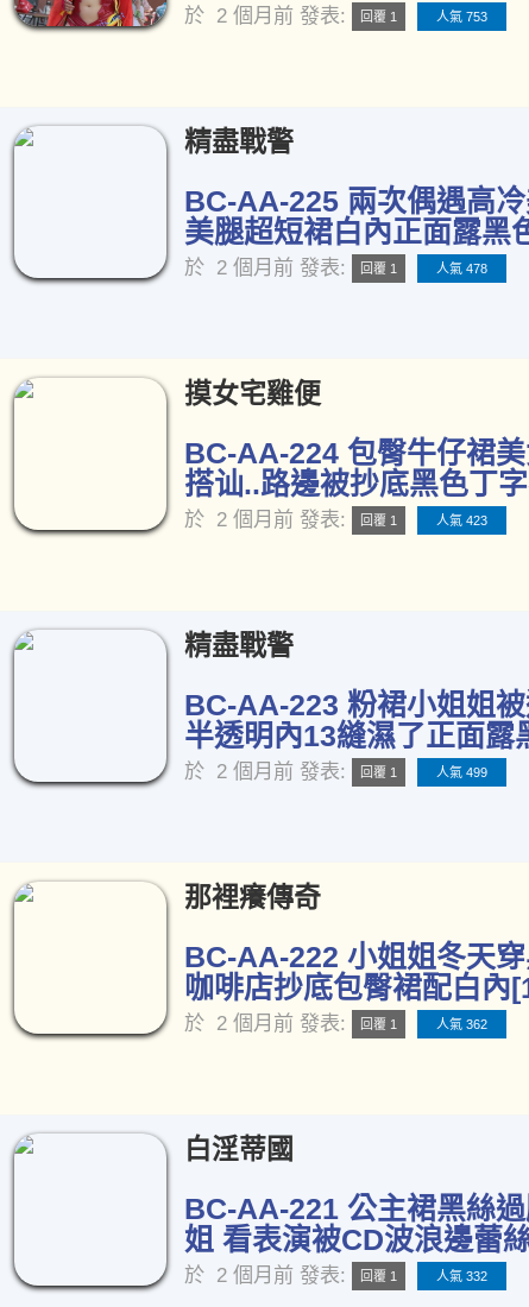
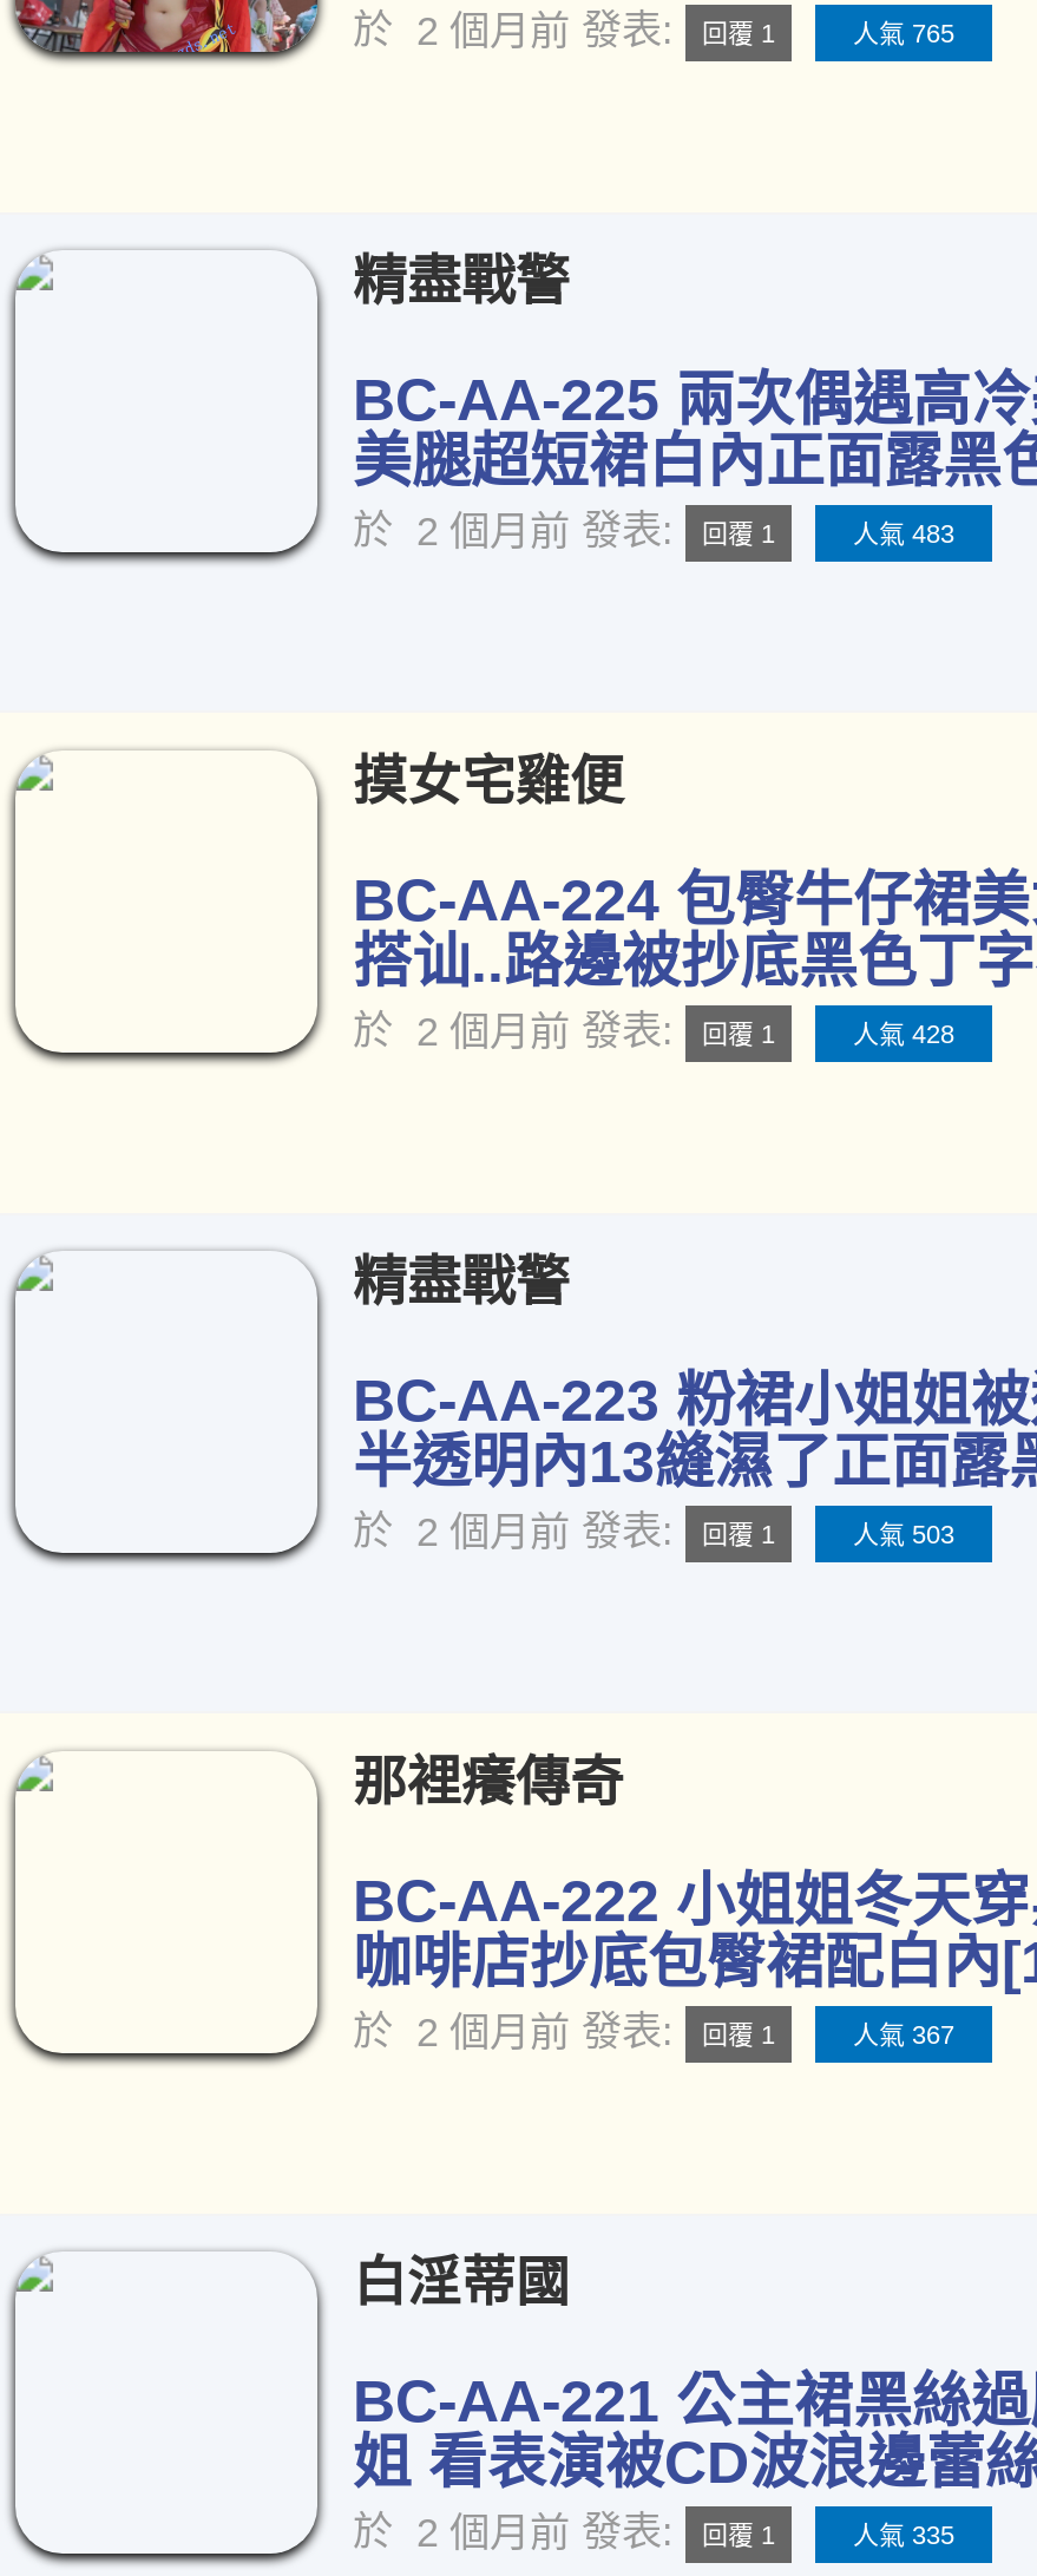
- 人氣 753
+ 人氣 765

- 人氣 478
+ 人氣 483

- 人氣 423
+ 人氣 428

- 人氣 499
+ 人氣 503

- 人氣 362
+ 人氣 367

- 人氣 332
+ 人氣 335
